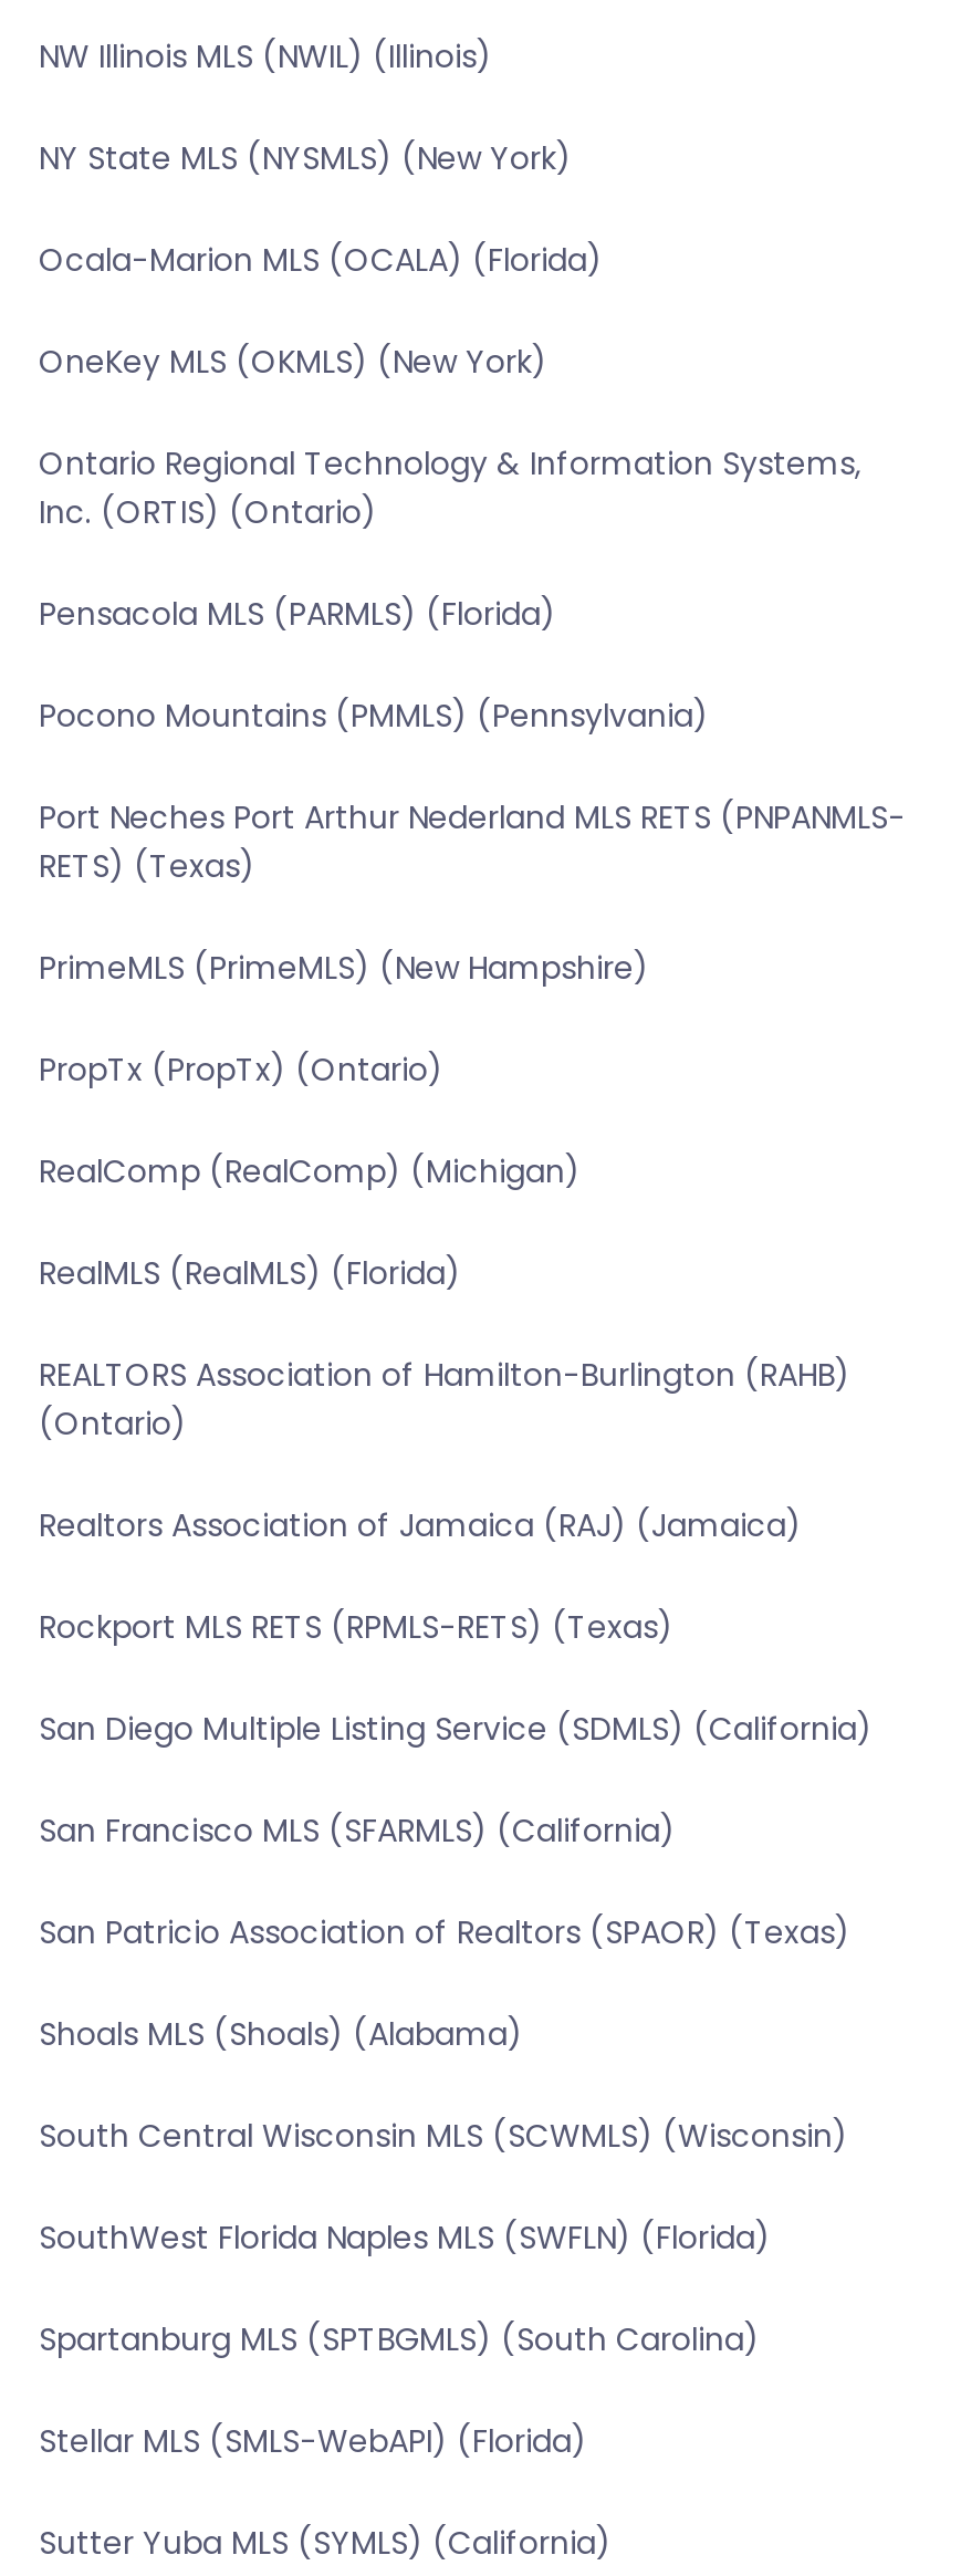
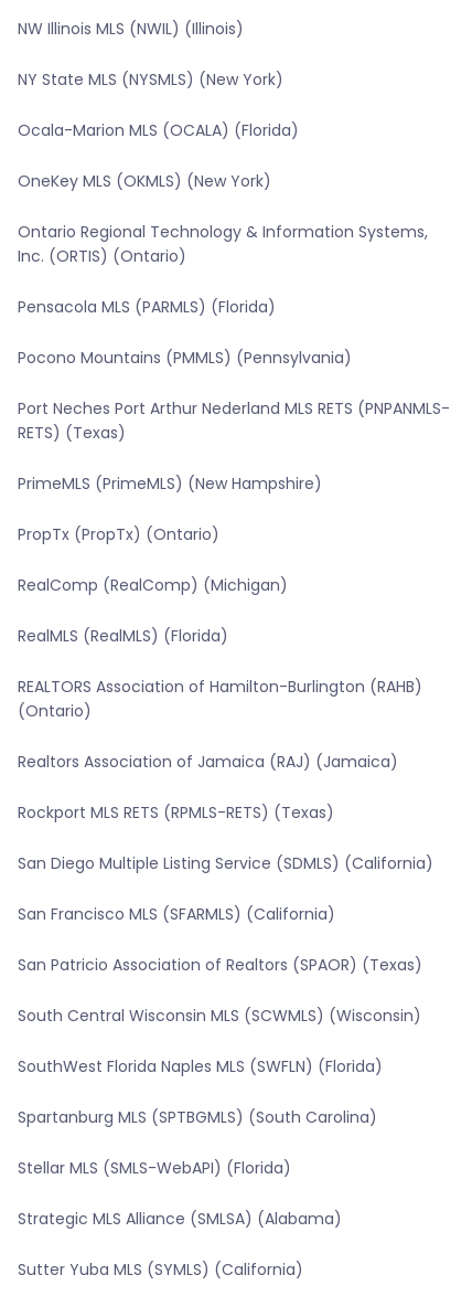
- Shoals MLS (Shoals) (Alabama)

moved up: South Central Wisconsin MLS (SCWMLS) (Wisconsin) | SouthWest Florida Naples MLS (SWFLN) (Florida) | Spartanburg MLS (SPTBGMLS) (South Carolina) | Stellar MLS (SMLS-WebAPI) (Florida)

+ Strategic MLS Alliance (SMLSA) (Alabama)
